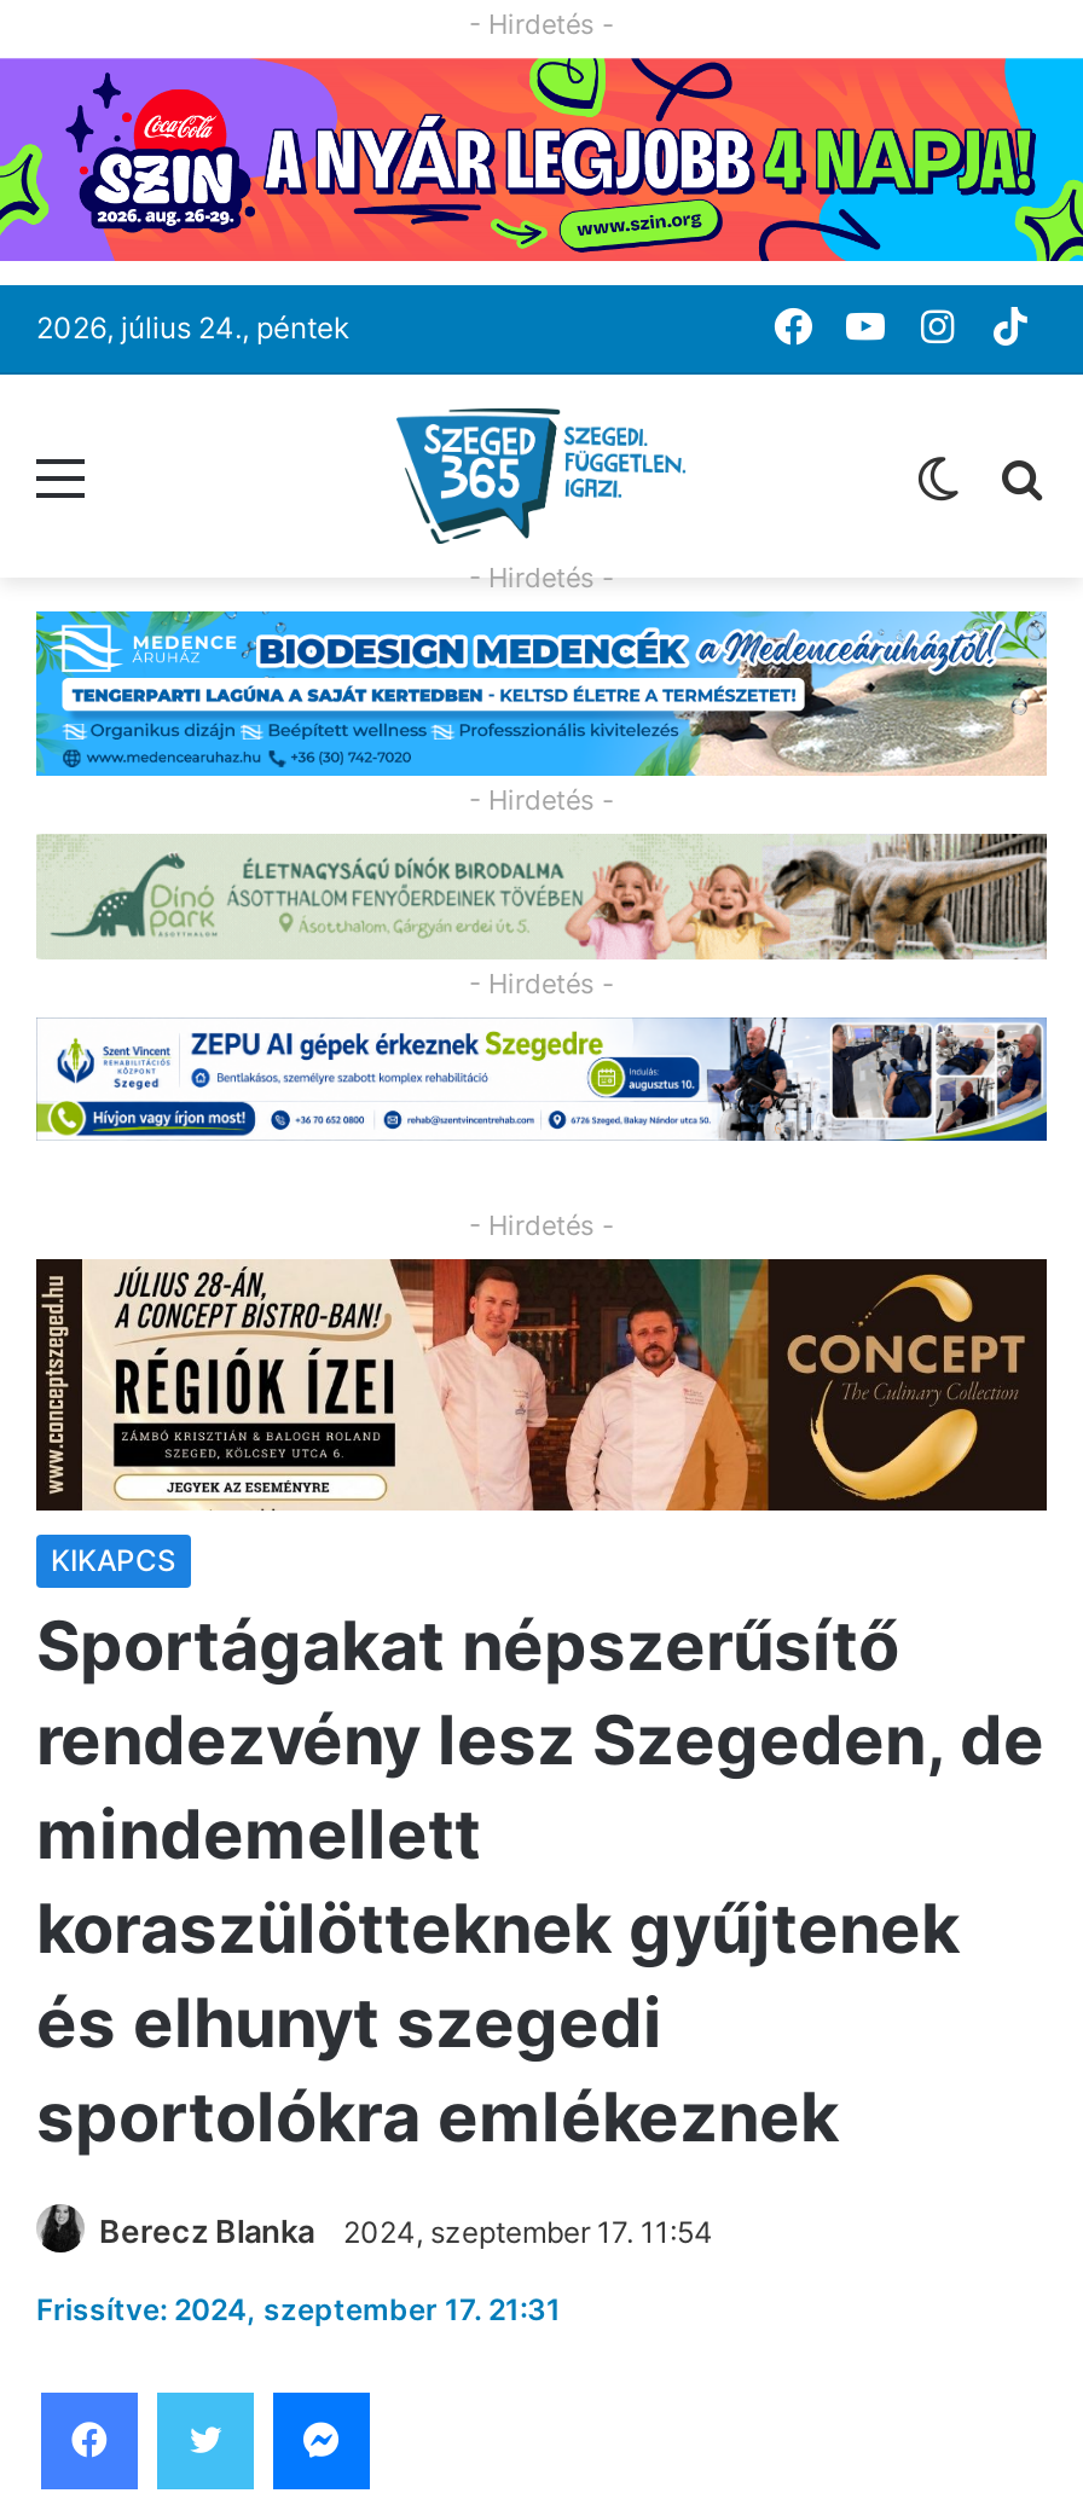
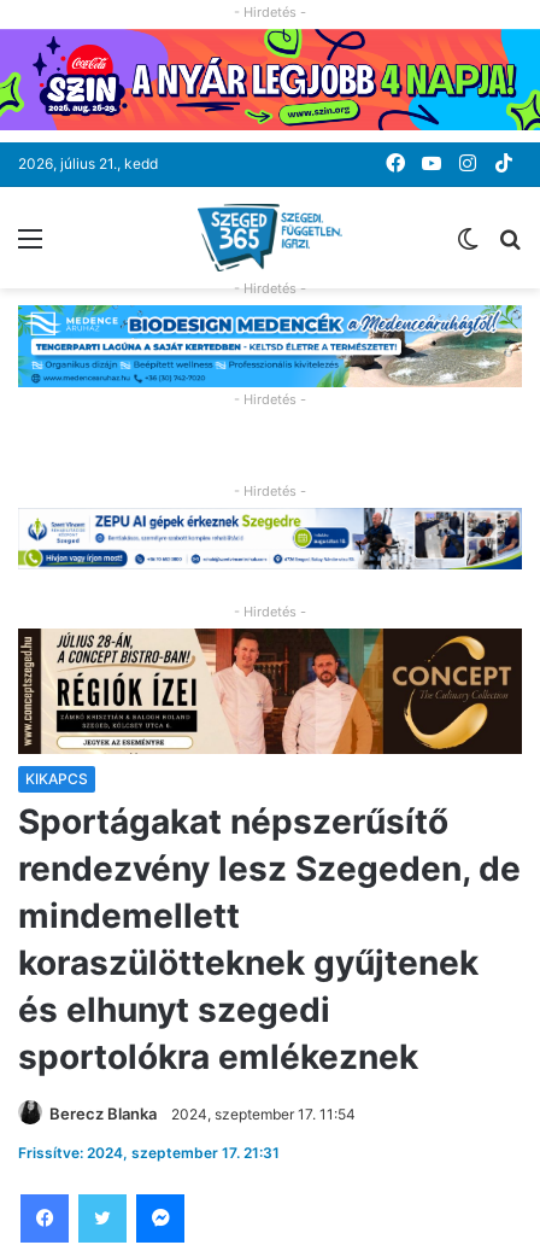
- 2026, július 24., péntek
+ 2026, július 21., kedd

- [image]
